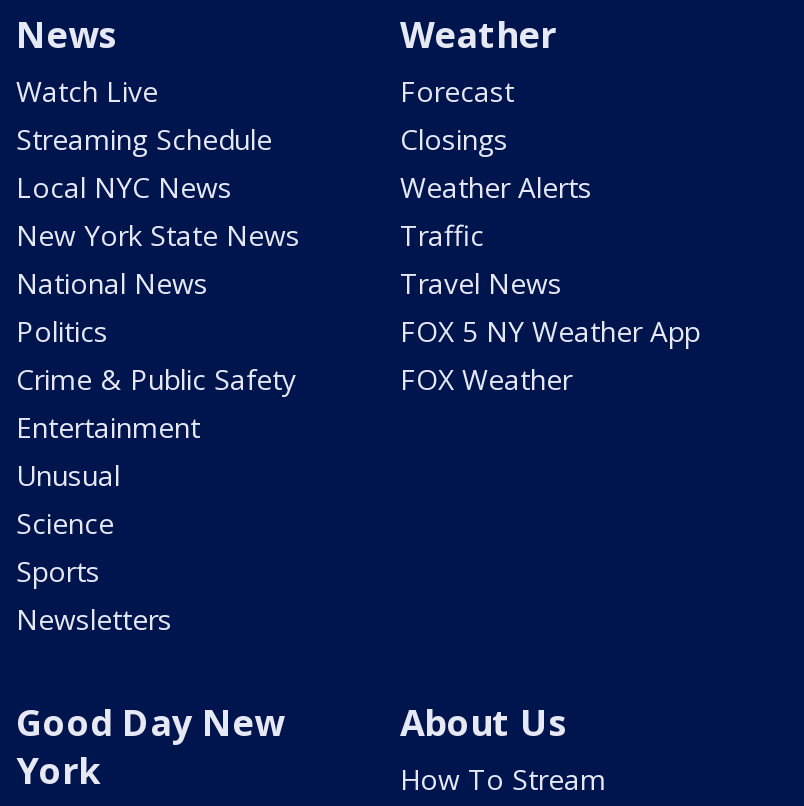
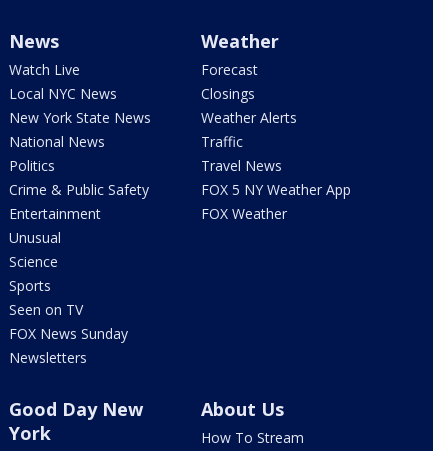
- Streaming Schedule

moved up: Local NYC News | New York State News | National News | ... | Science | Sports

+ Seen on TV
+ FOX News Sunday
